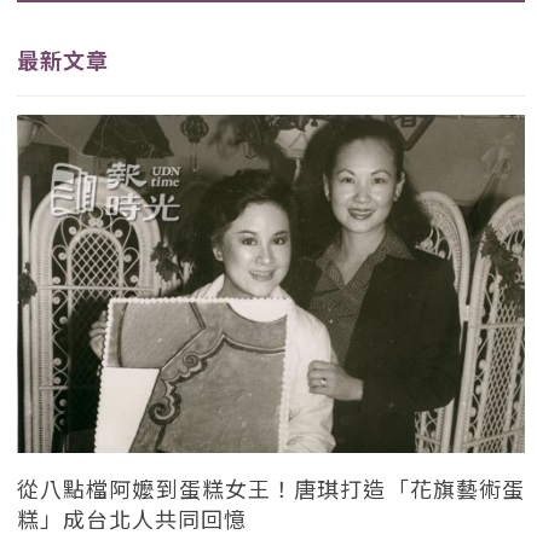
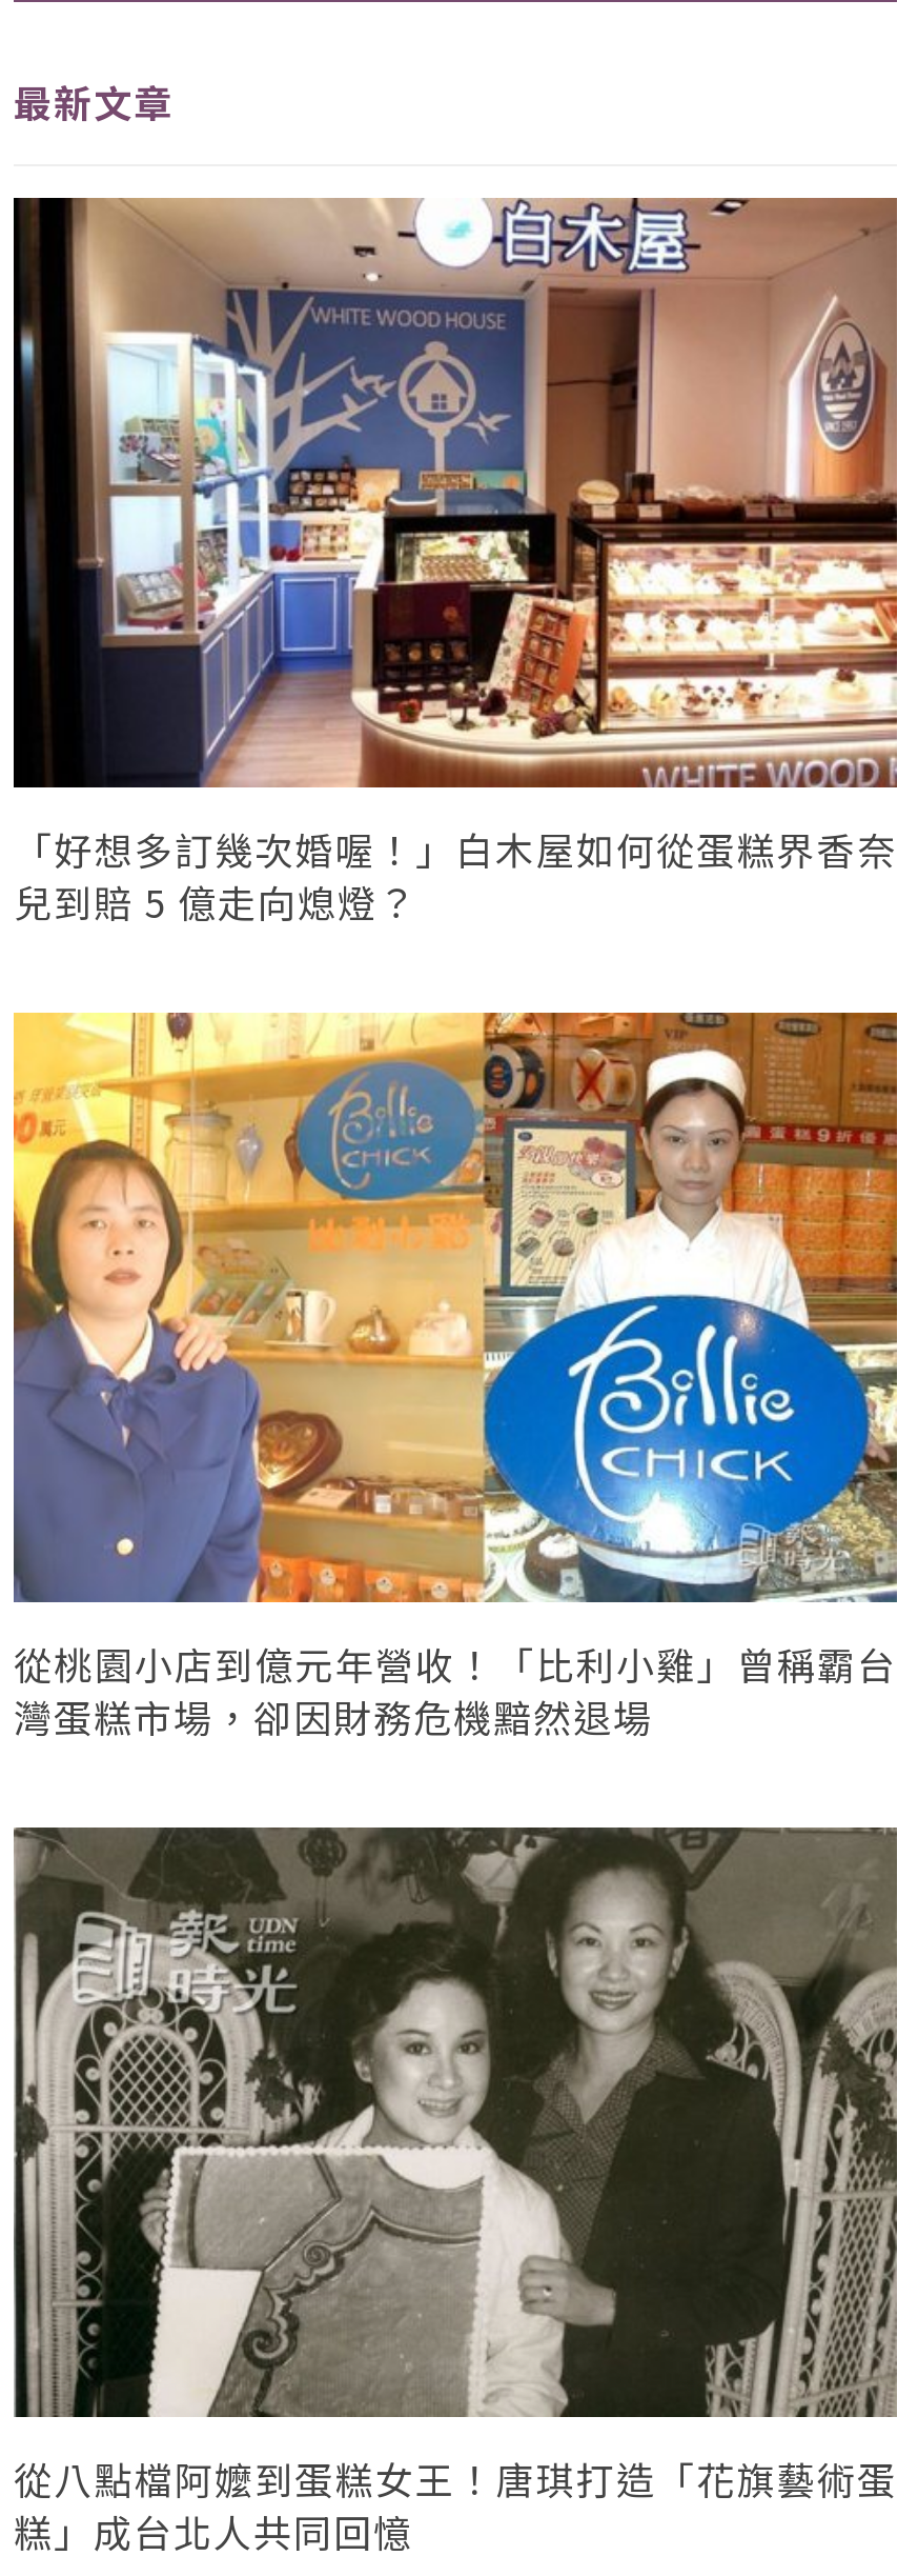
+ [image]
+ 「好想多訂幾次婚喔！」白木屋如何從蛋糕界香奈
+ 兒到賠 5 億走向熄燈？

+ [image]
+ 從桃園小店到億元年營收！「比利小雞」曾稱霸台
+ 灣蛋糕市場，卻因財務危機黯然退場
